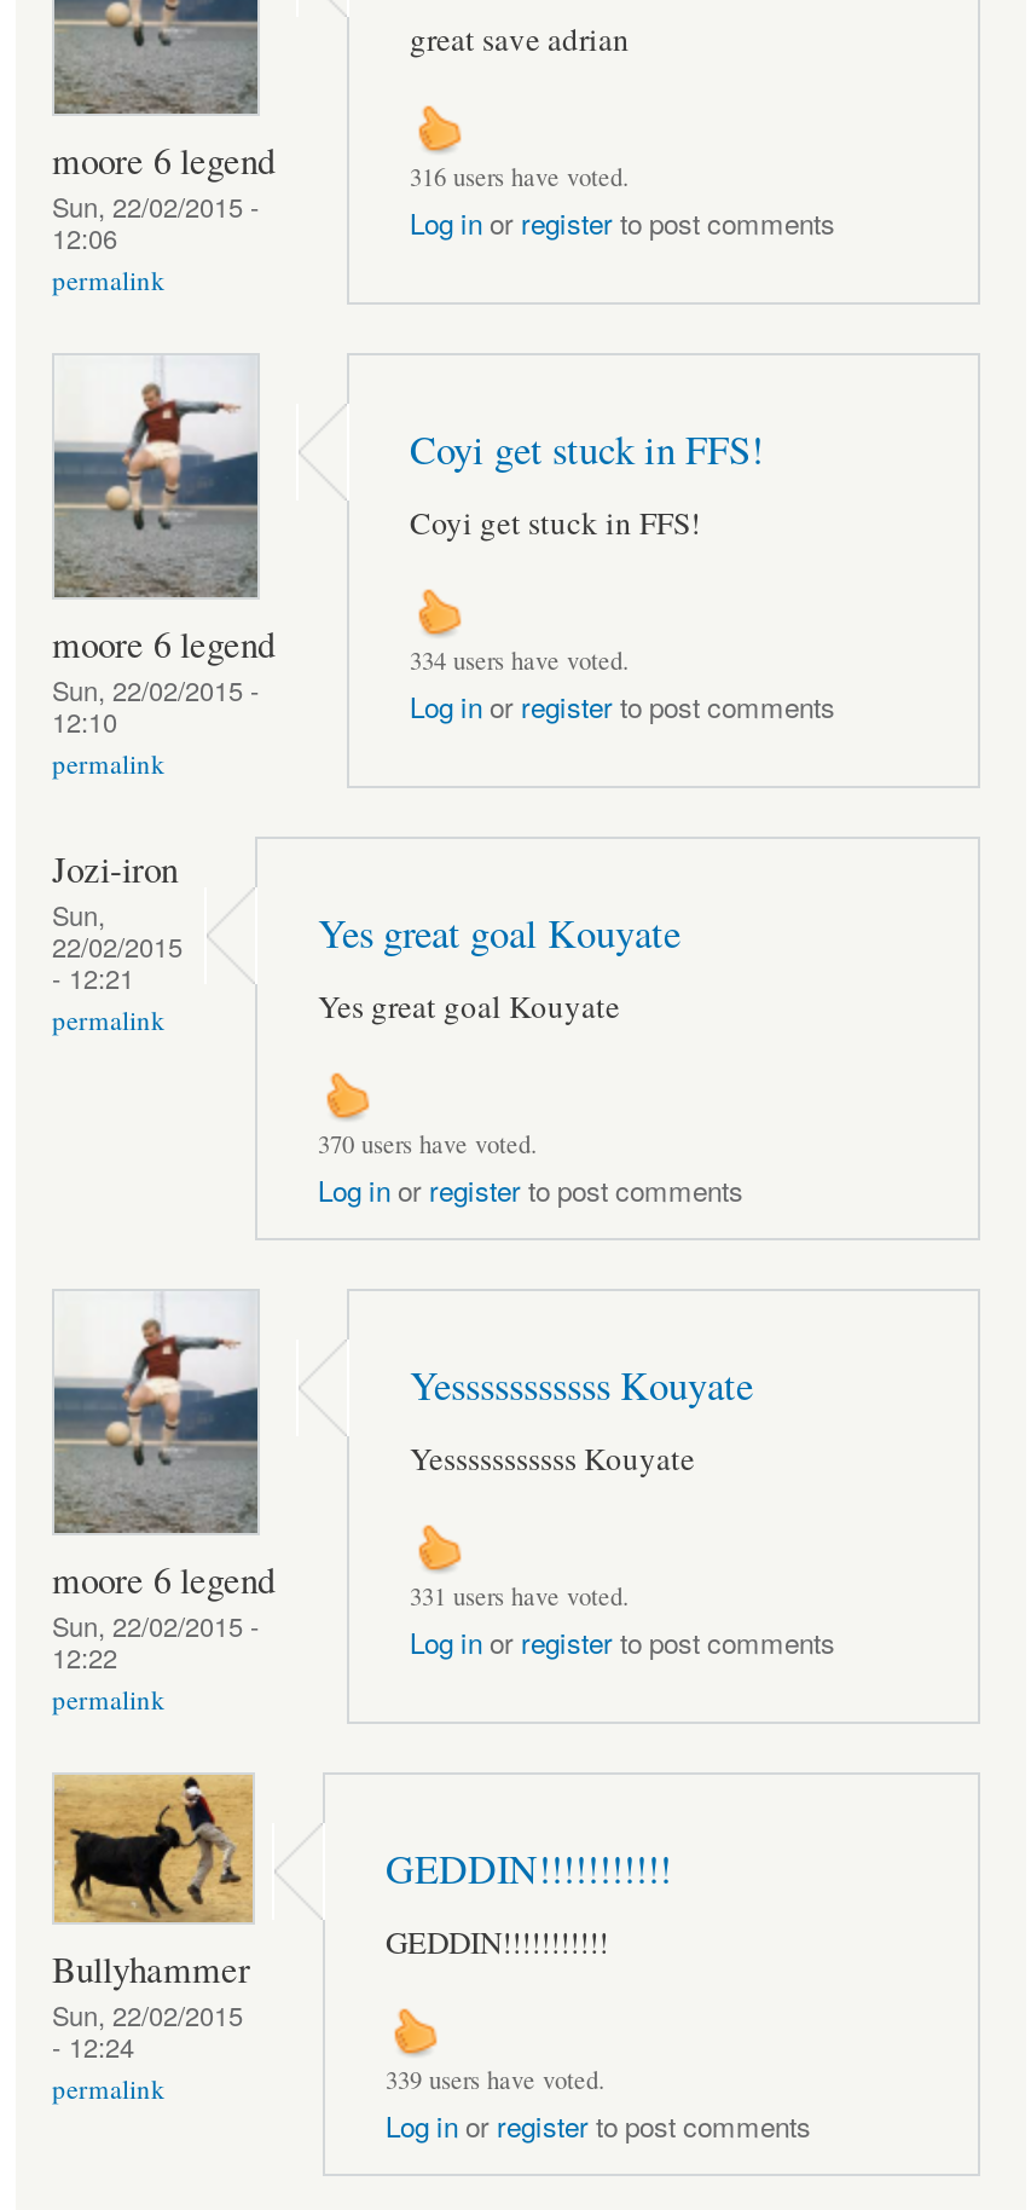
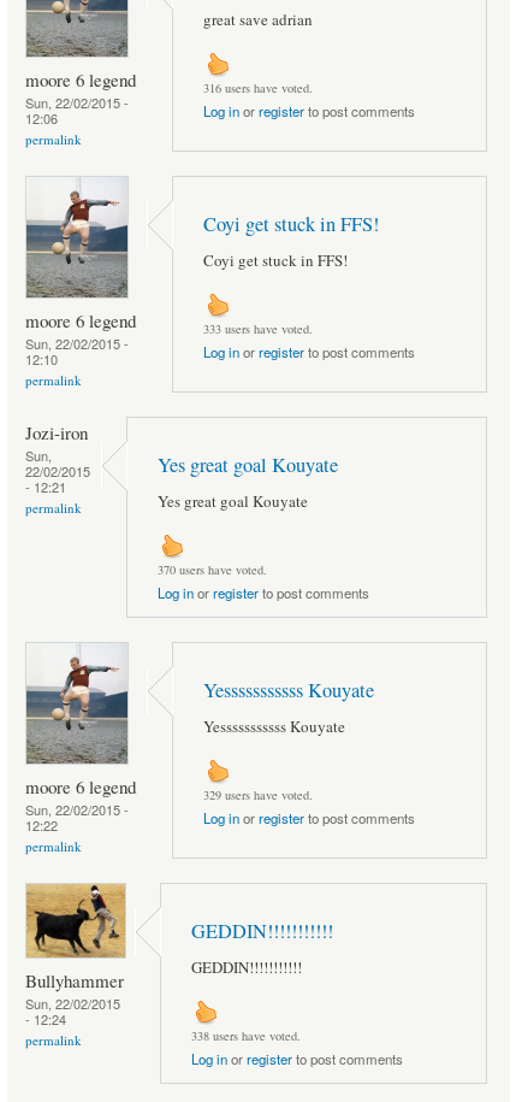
- 334 users have voted.
+ 333 users have voted.

- 331 users have voted.
+ 329 users have voted.

- 339 users have voted.
+ 338 users have voted.
